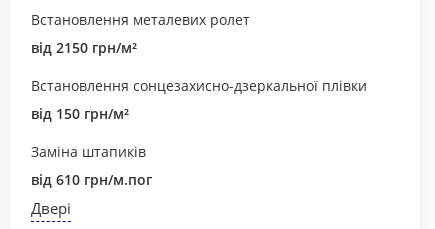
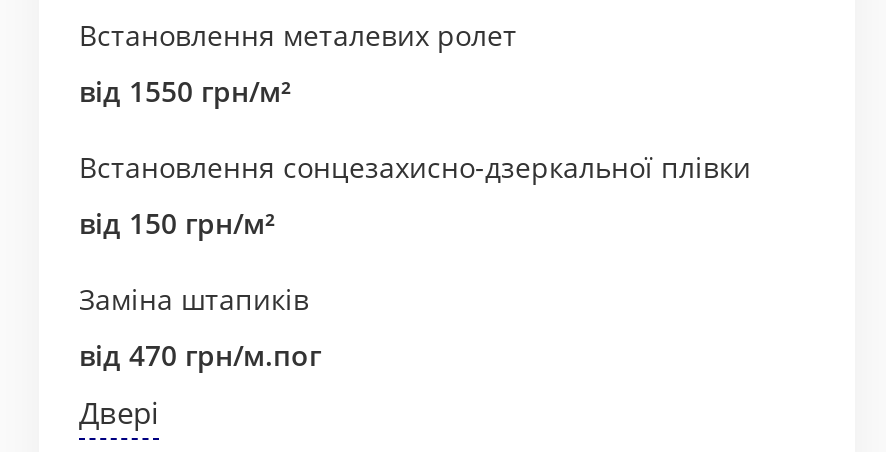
- від 2150 грн/м²
+ від 1550 грн/м²

- від 610 грн/м.пог
+ від 470 грн/м.пог
